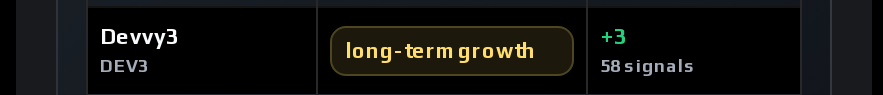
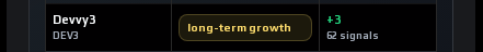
- 58 signals
+ 62 signals
